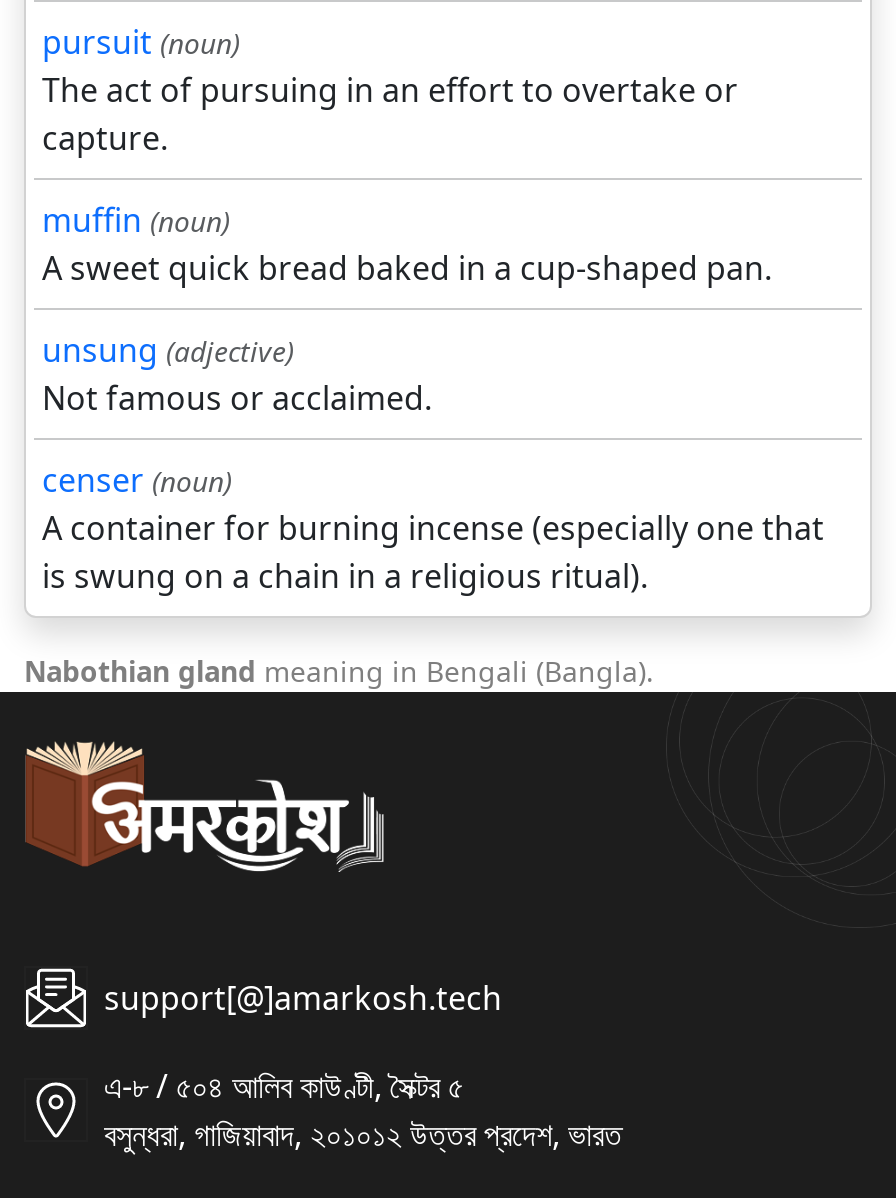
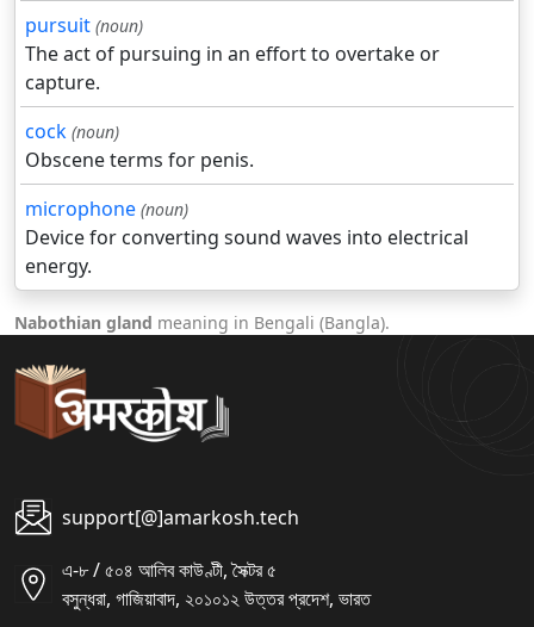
- muffin (noun)
- A sweet quick bread baked in a cup-shaped pan.
- unsung (adjective)
- Not famous or acclaimed.
- censer (noun)
- A container for burning incense (especially one that
- is swung on a chain in a religious ritual).
+ cock (noun)
+ Obscene terms for penis.
+ microphone (noun)
+ Device for converting sound waves into electrical
+ energy.
